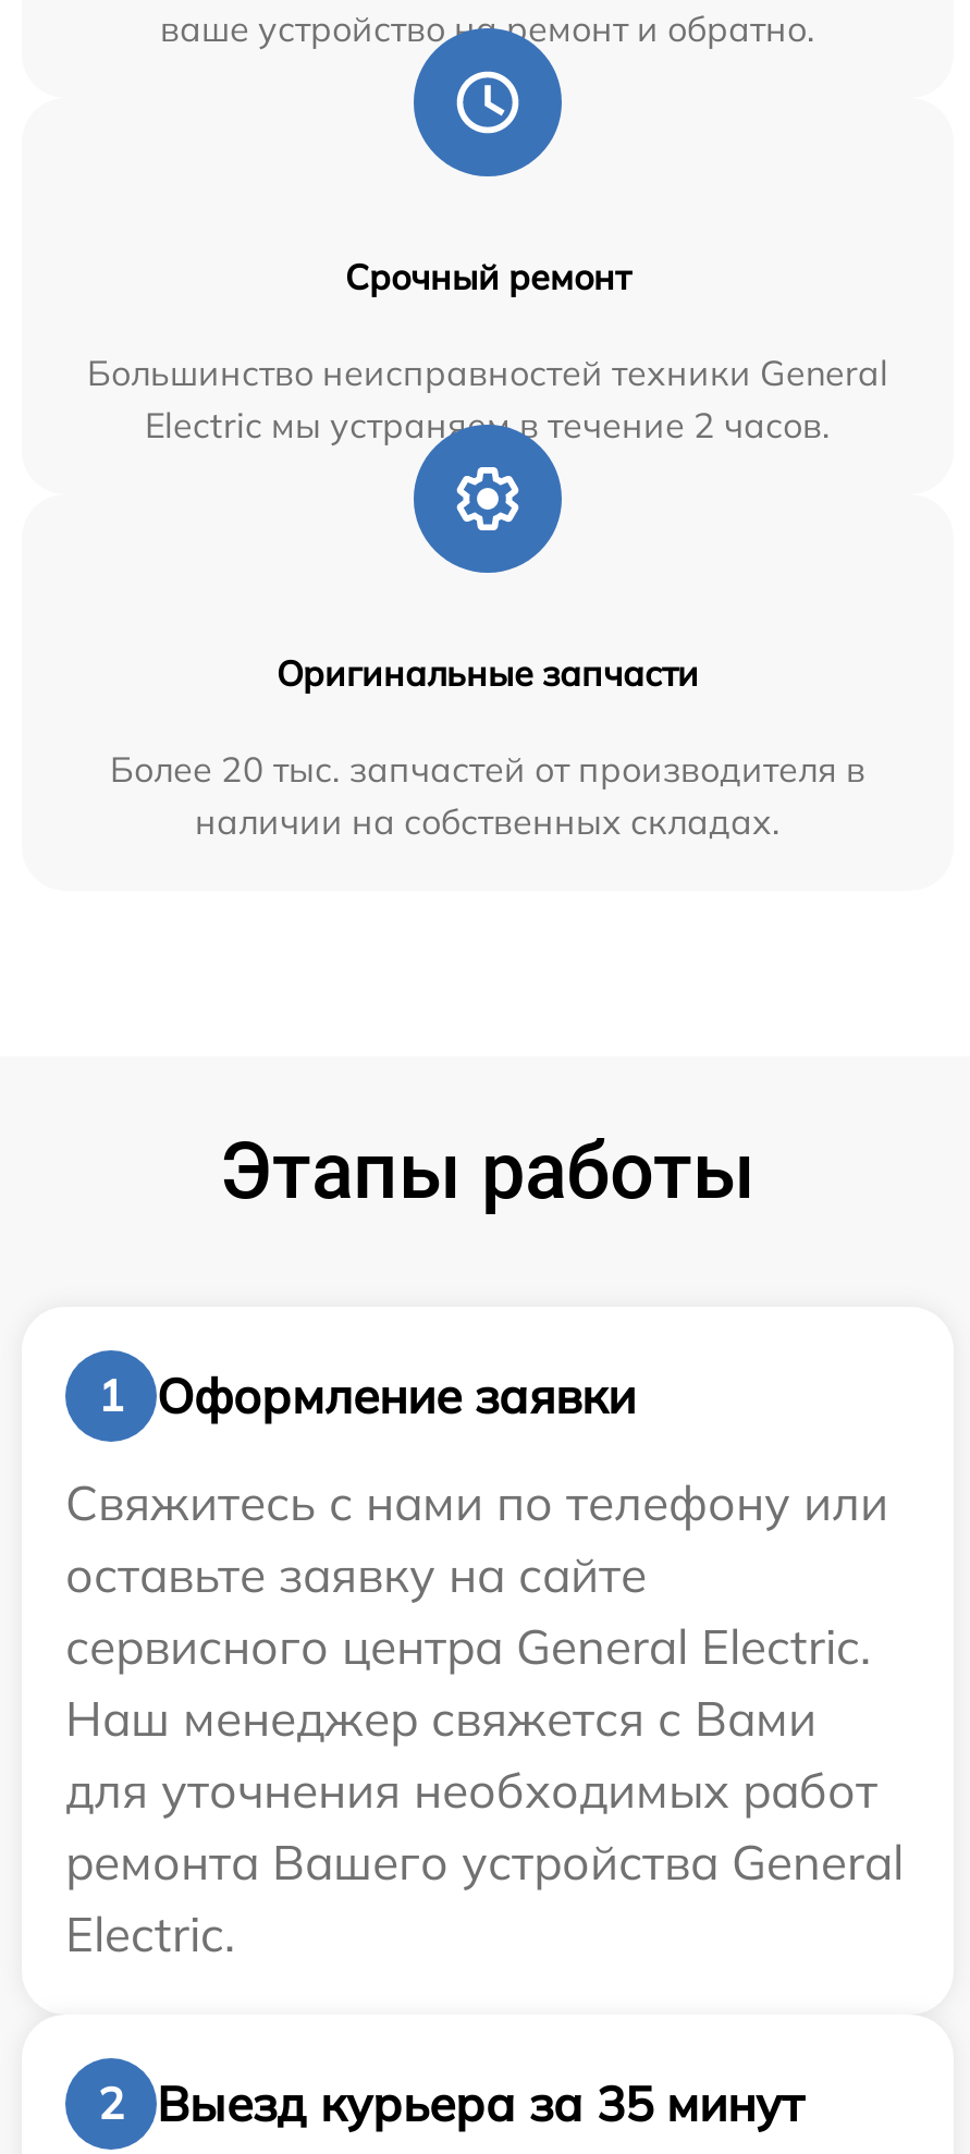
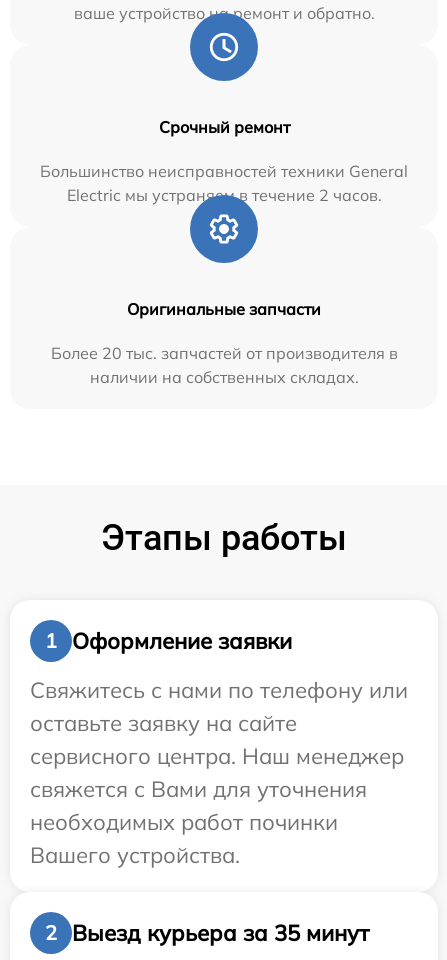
- сервисного центра General Electric.
- Наш менеджер свяжется с Вами
- для уточнения необходимых работ
- ремонта Вашего устройства General
- Electric.
+ сервисного центра. Наш менеджер
+ свяжется с Вами для уточнения
+ необходимых работ починки
+ Вашего устройства.
